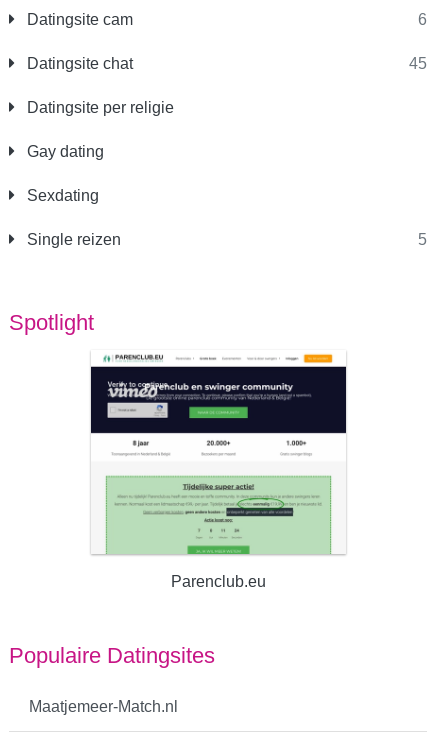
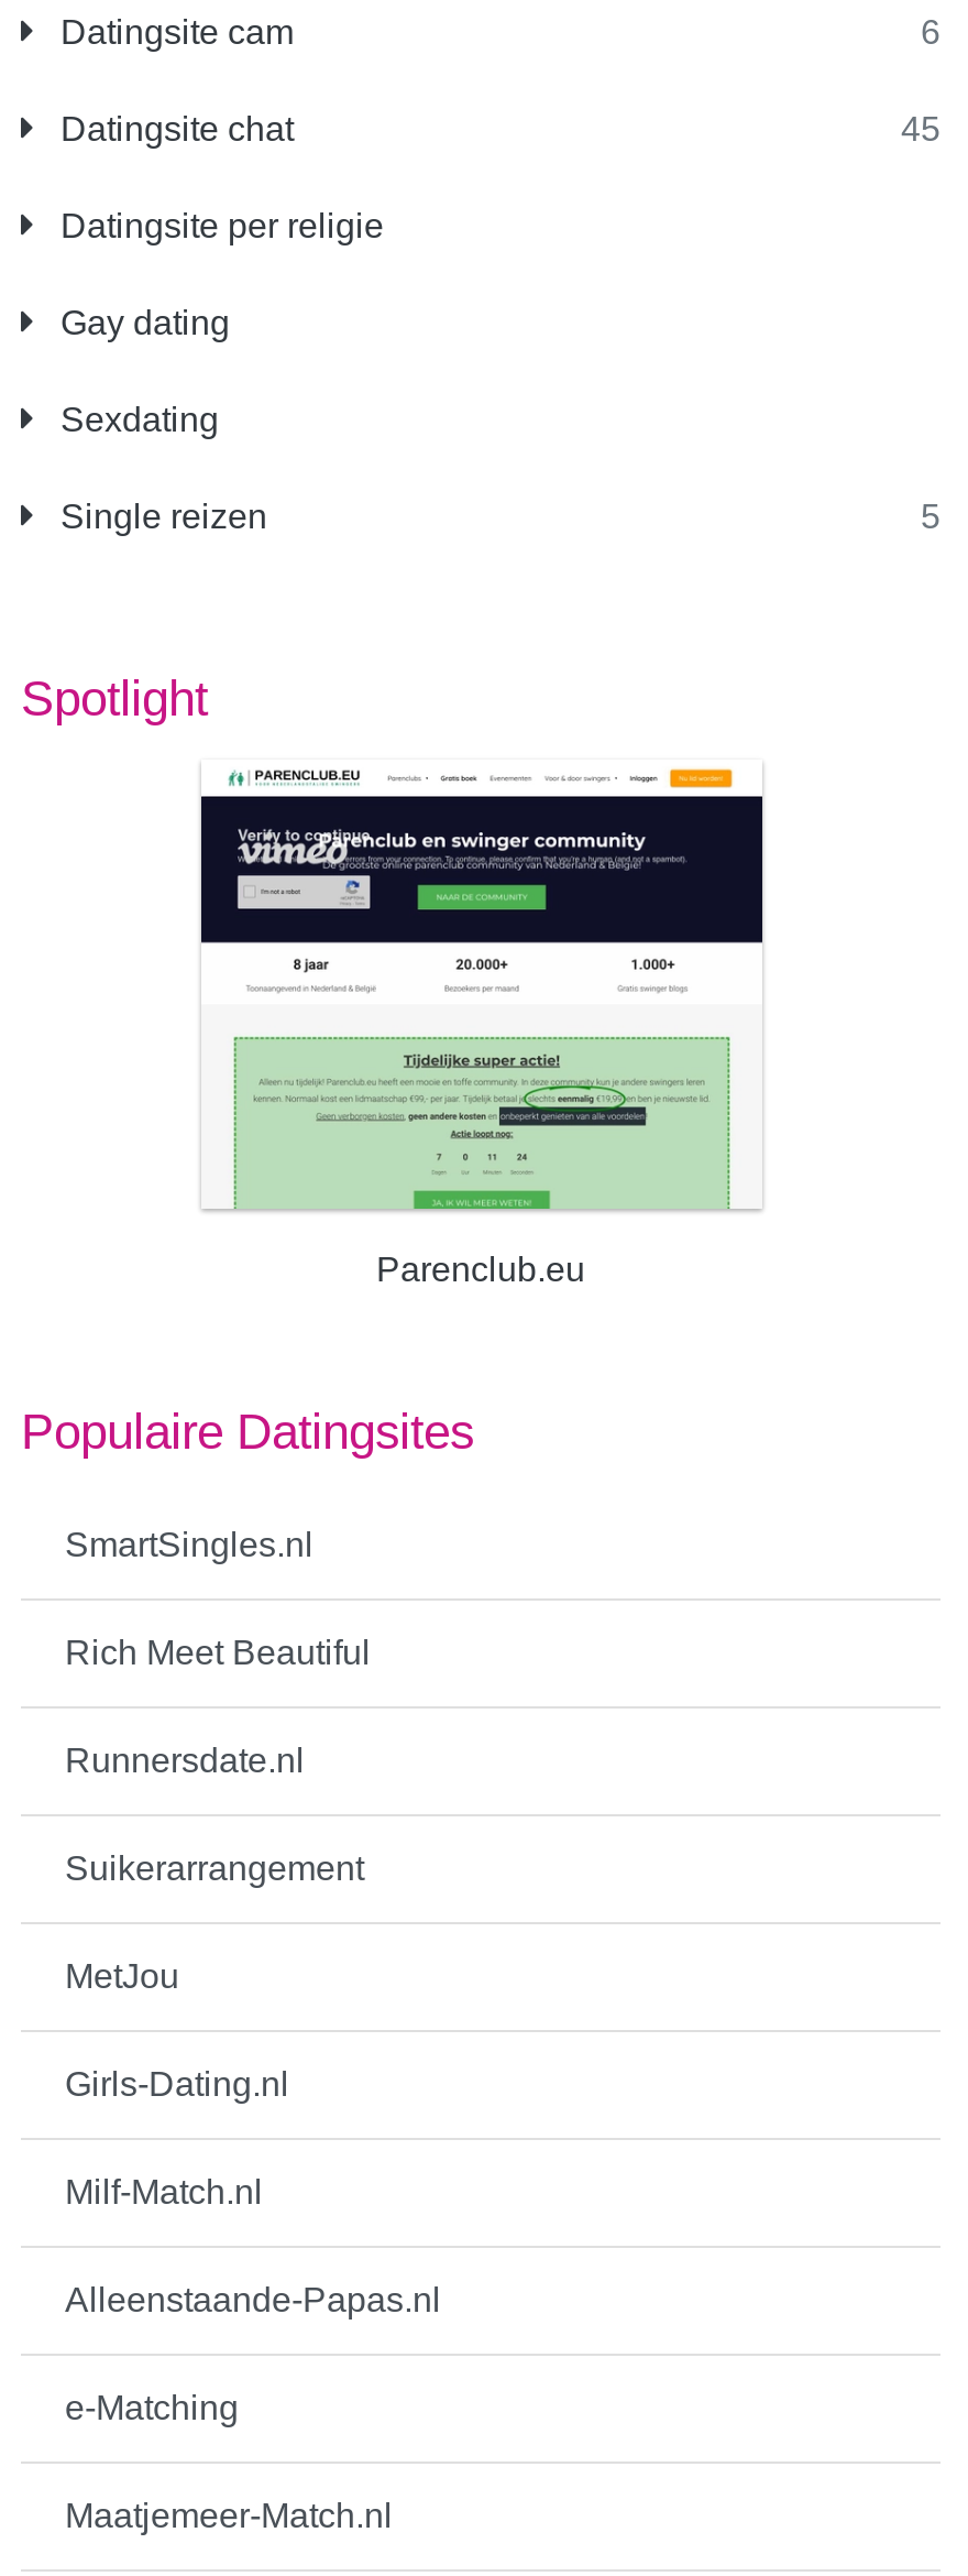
+ SmartSingles.nl
+ Rich Meet Beautiful
+ Runnersdate.nl
+ Suikerarrangement
+ MetJou
+ Girls-Dating.nl
+ Milf-Match.nl
+ Alleenstaande-Papas.nl
+ e-Matching
